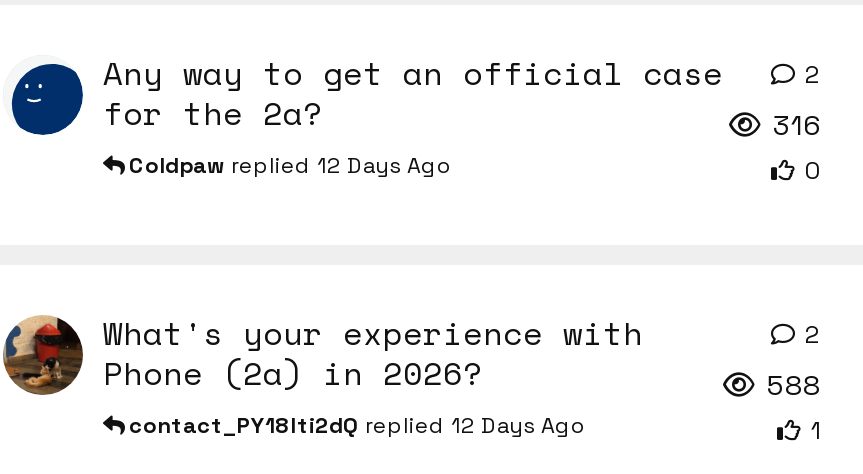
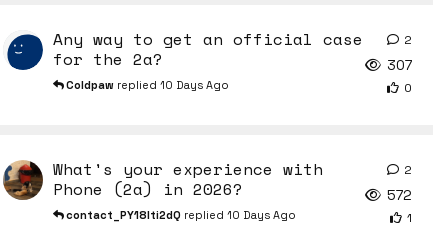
- 316
+ 307

- Coldpaw replied 12 Days Ago
+ Coldpaw replied 10 Days Ago

- 588
+ 572

- contact_PY18Iti2dQ replied 12 Days Ago
+ contact_PY18Iti2dQ replied 10 Days Ago
